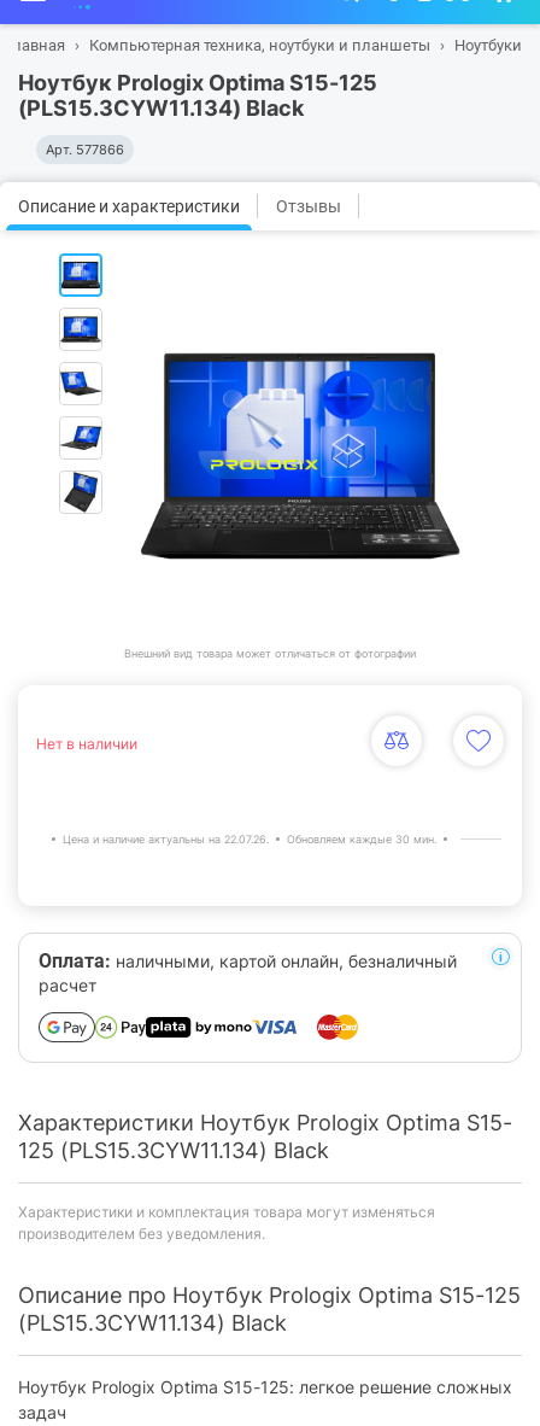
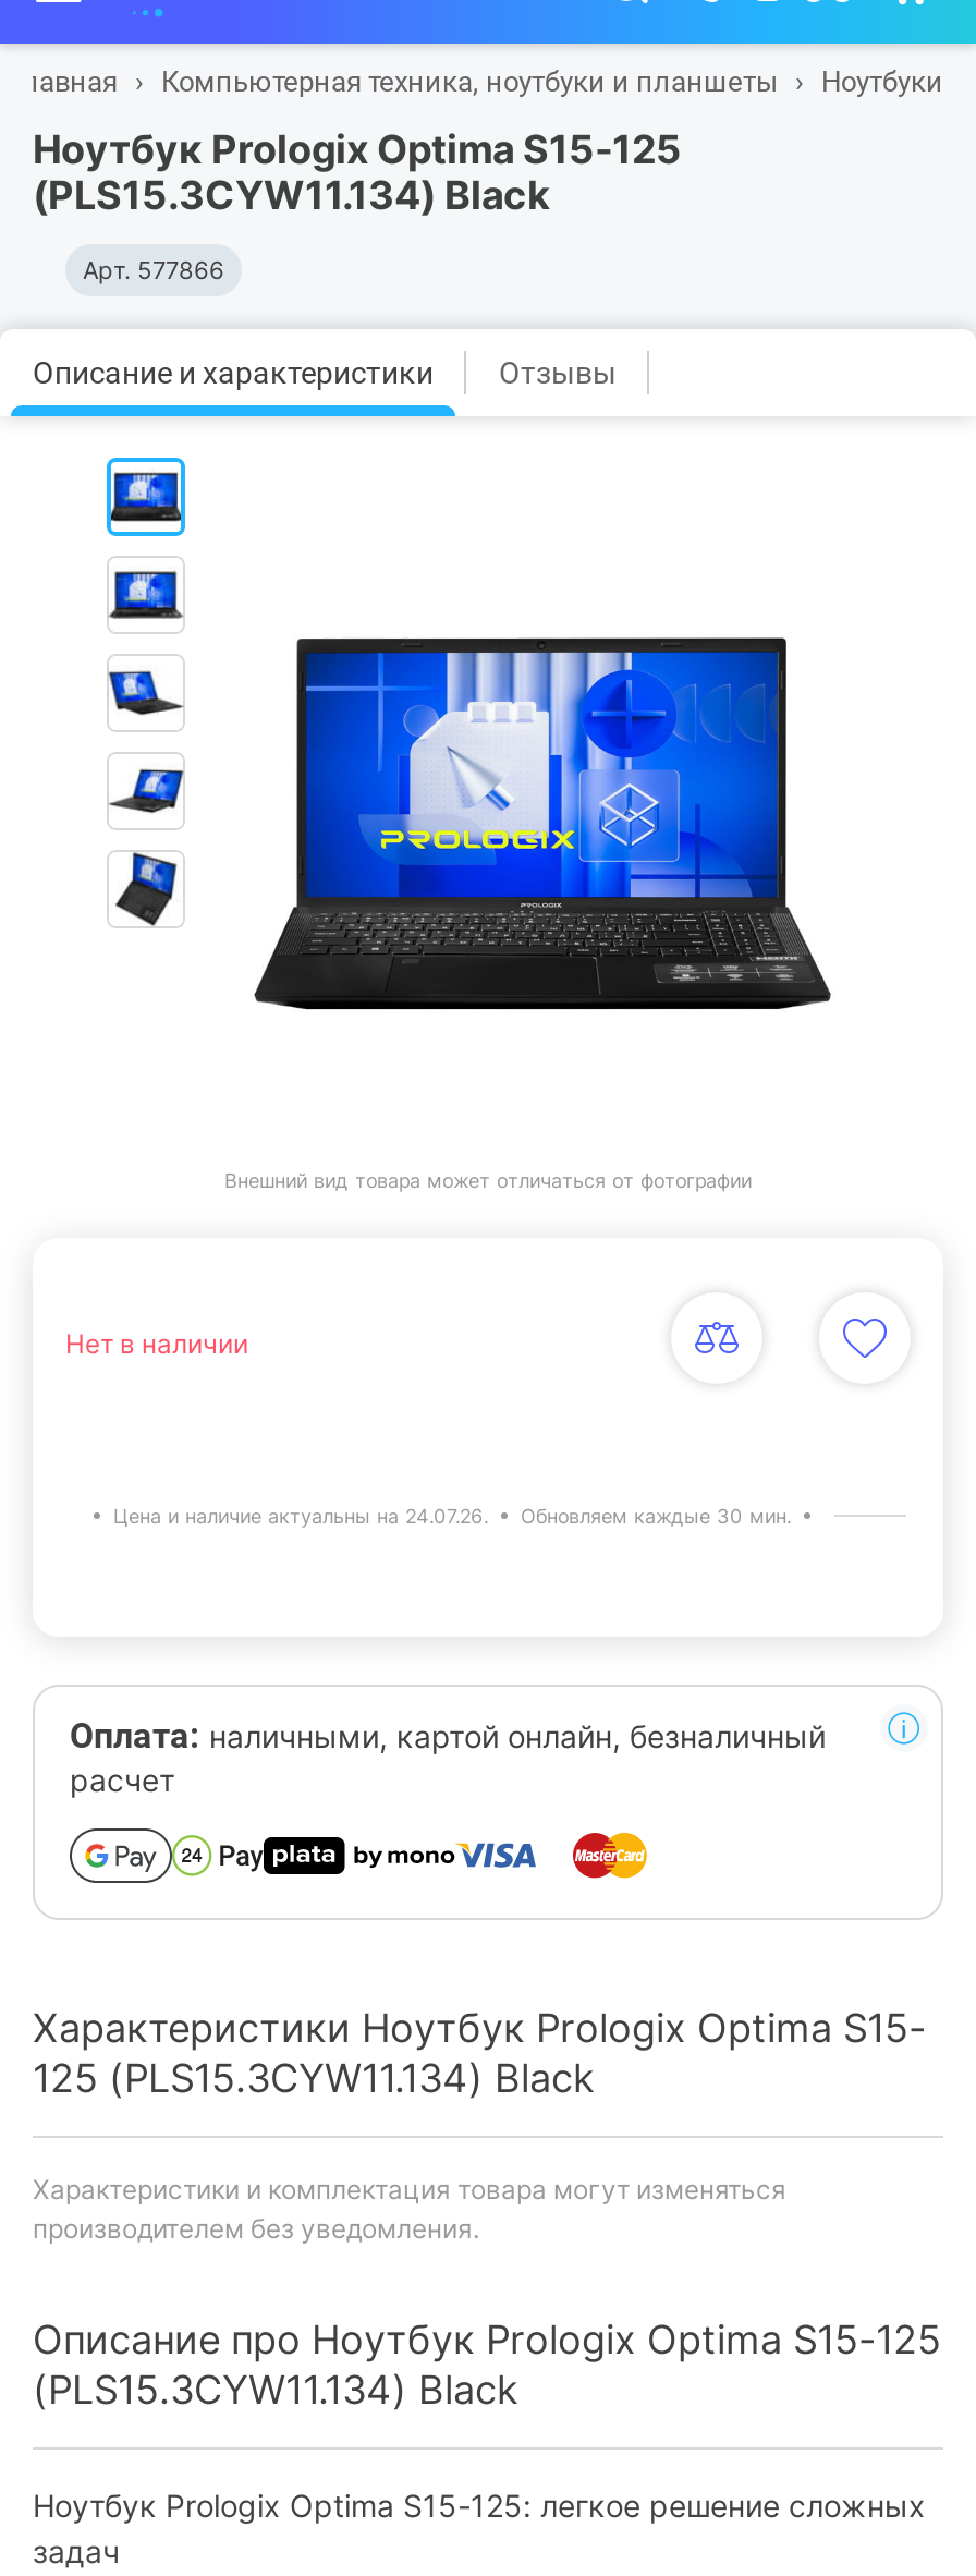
- Цена и наличие актуальны на 22.07.26.
+ Цена и наличие актуальны на 24.07.26.
